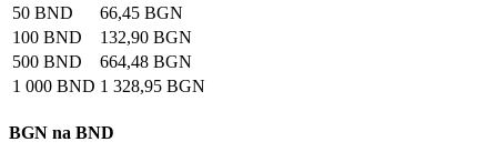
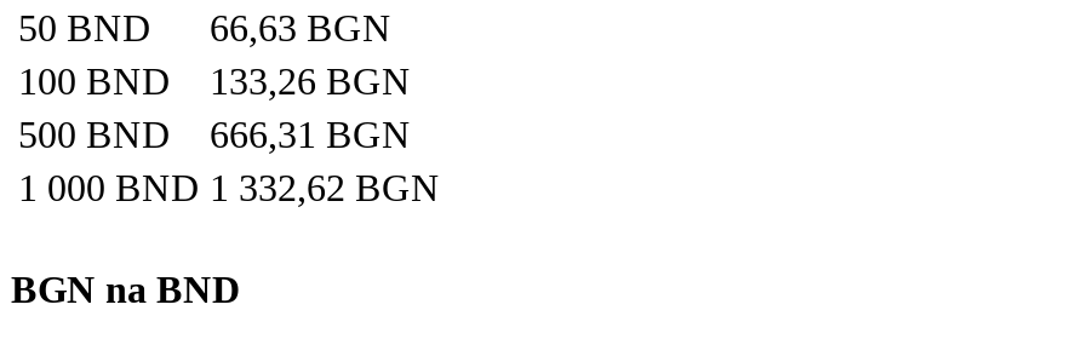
- 50 BND 66,45 BGN
+ 50 BND 66,63 BGN

- 100 BND 132,90 BGN
+ 100 BND 133,26 BGN

- 500 BND 664,48 BGN
+ 500 BND 666,31 BGN

- 1 000 BND 1 328,95 BGN
+ 1 000 BND 1 332,62 BGN
